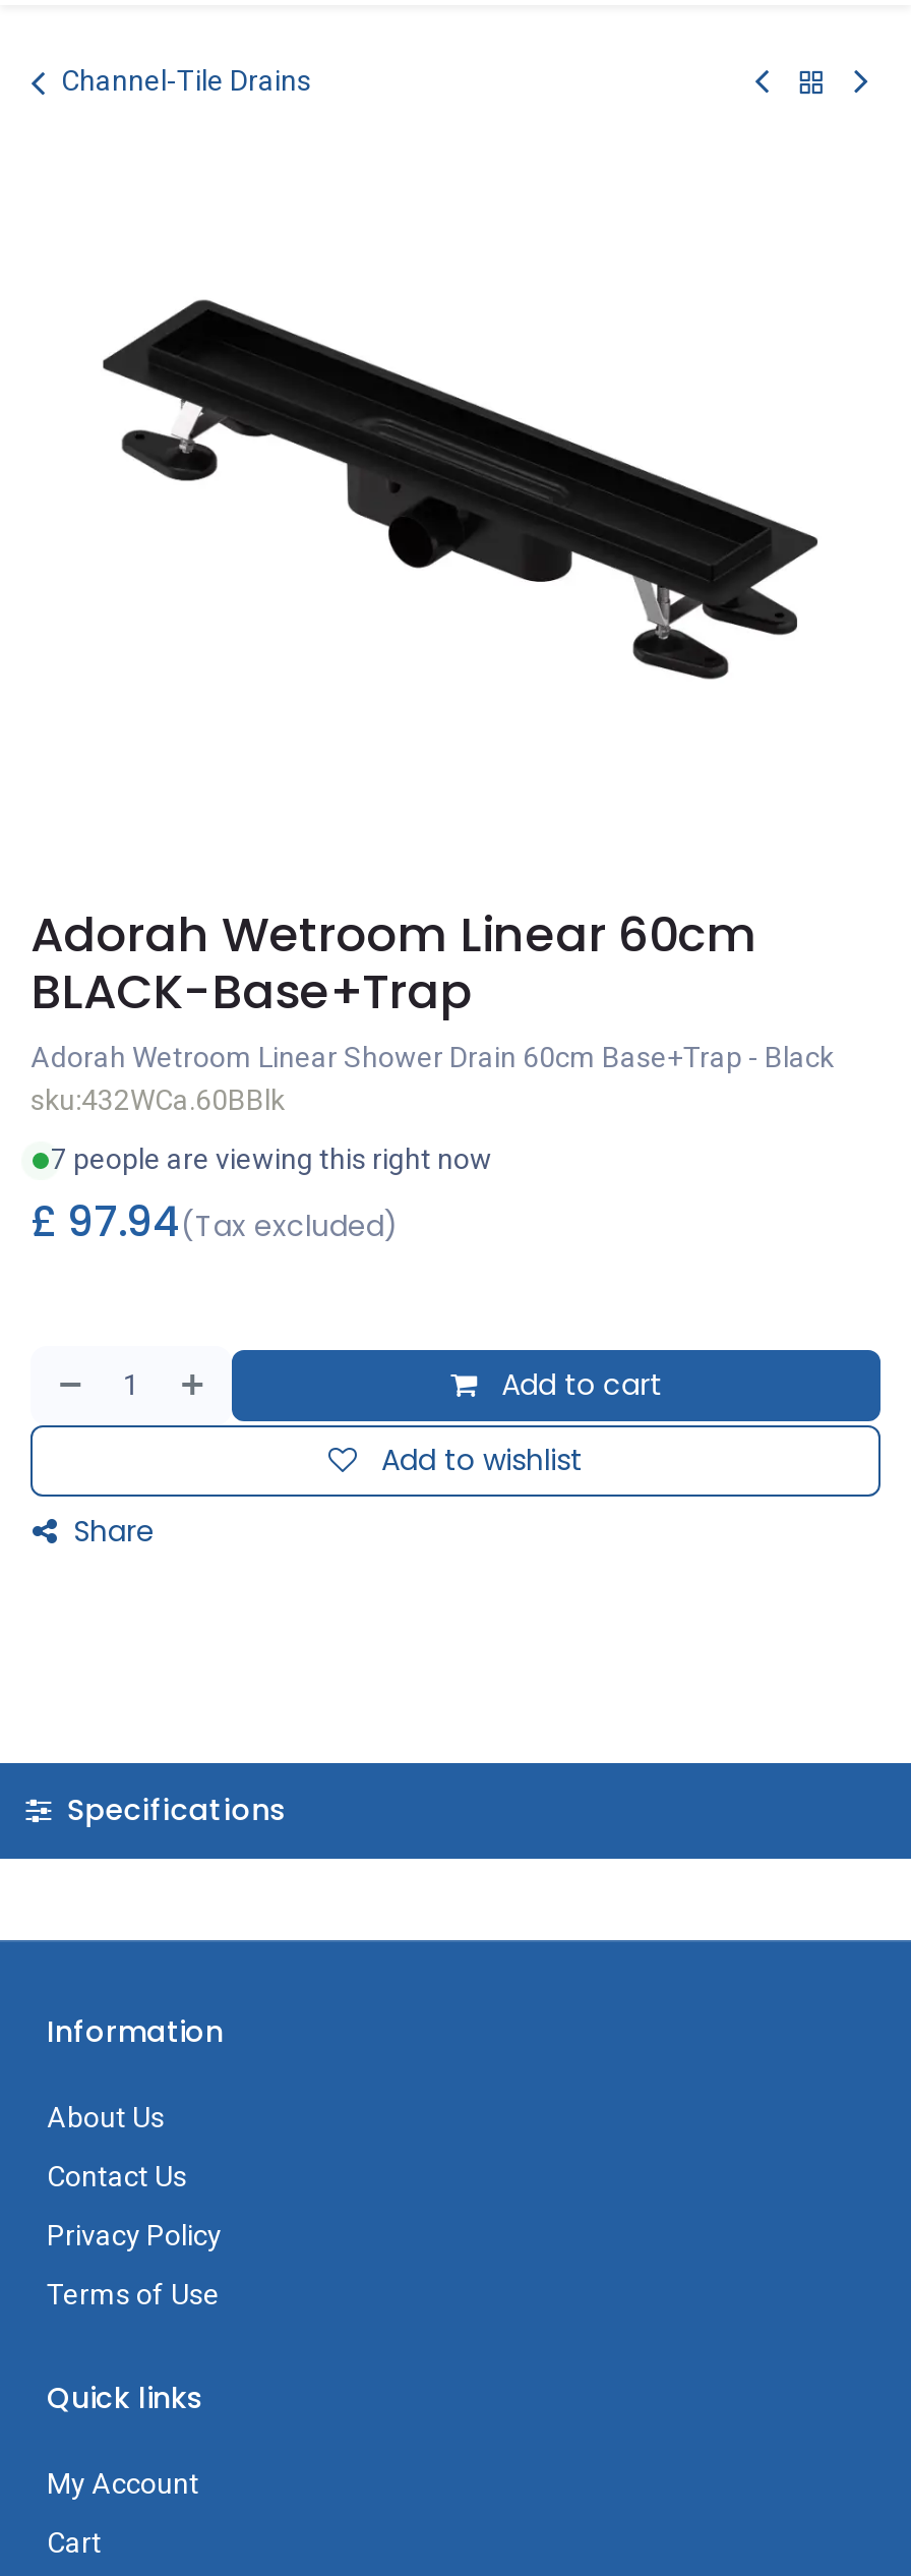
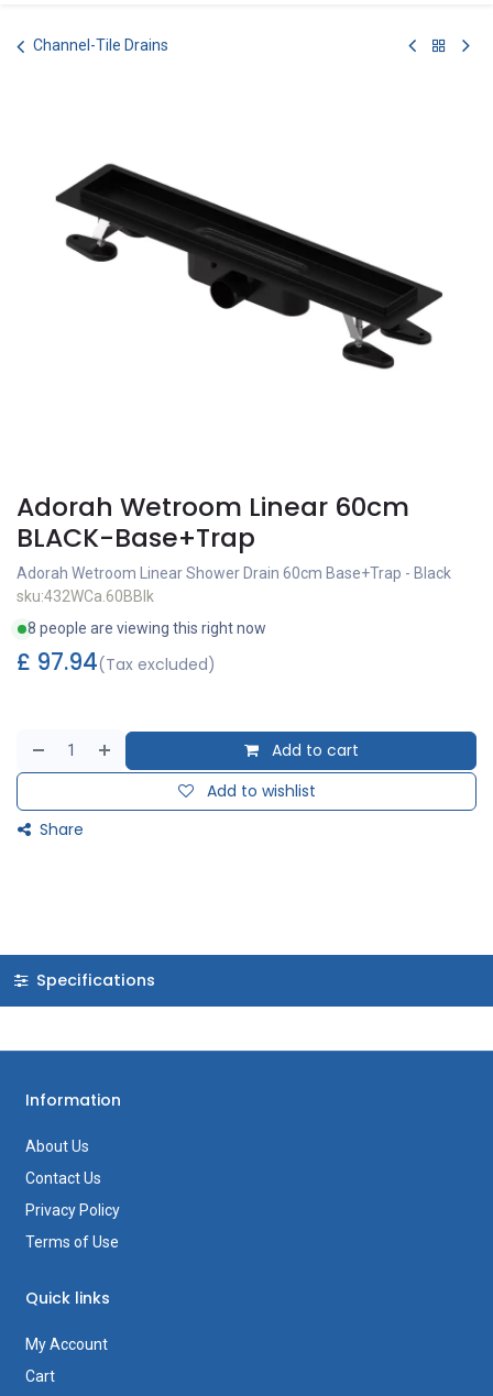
- 7 people are viewing this right now
+ 8 people are viewing this right now
